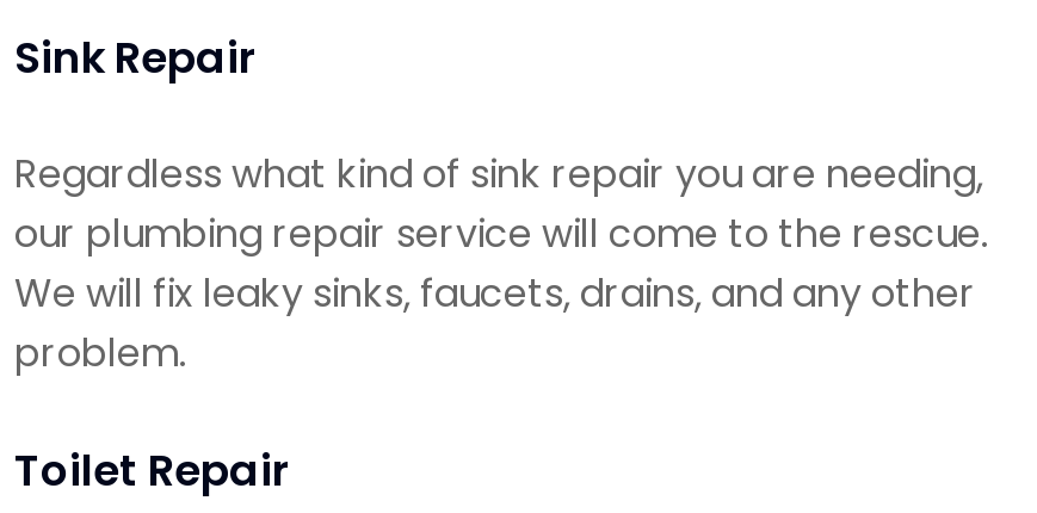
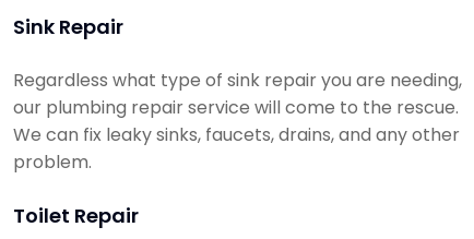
- Regardless what kind of sink repair you are needing,
+ Regardless what type of sink repair you are needing,

- We will fix leaky sinks, faucets, drains, and any other
+ We can fix leaky sinks, faucets, drains, and any other
